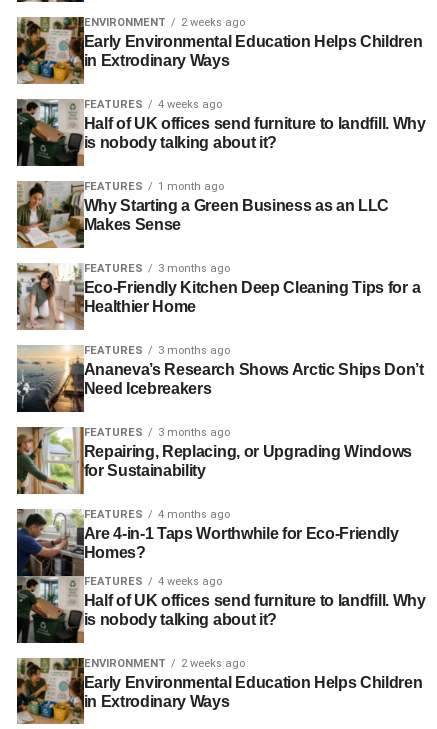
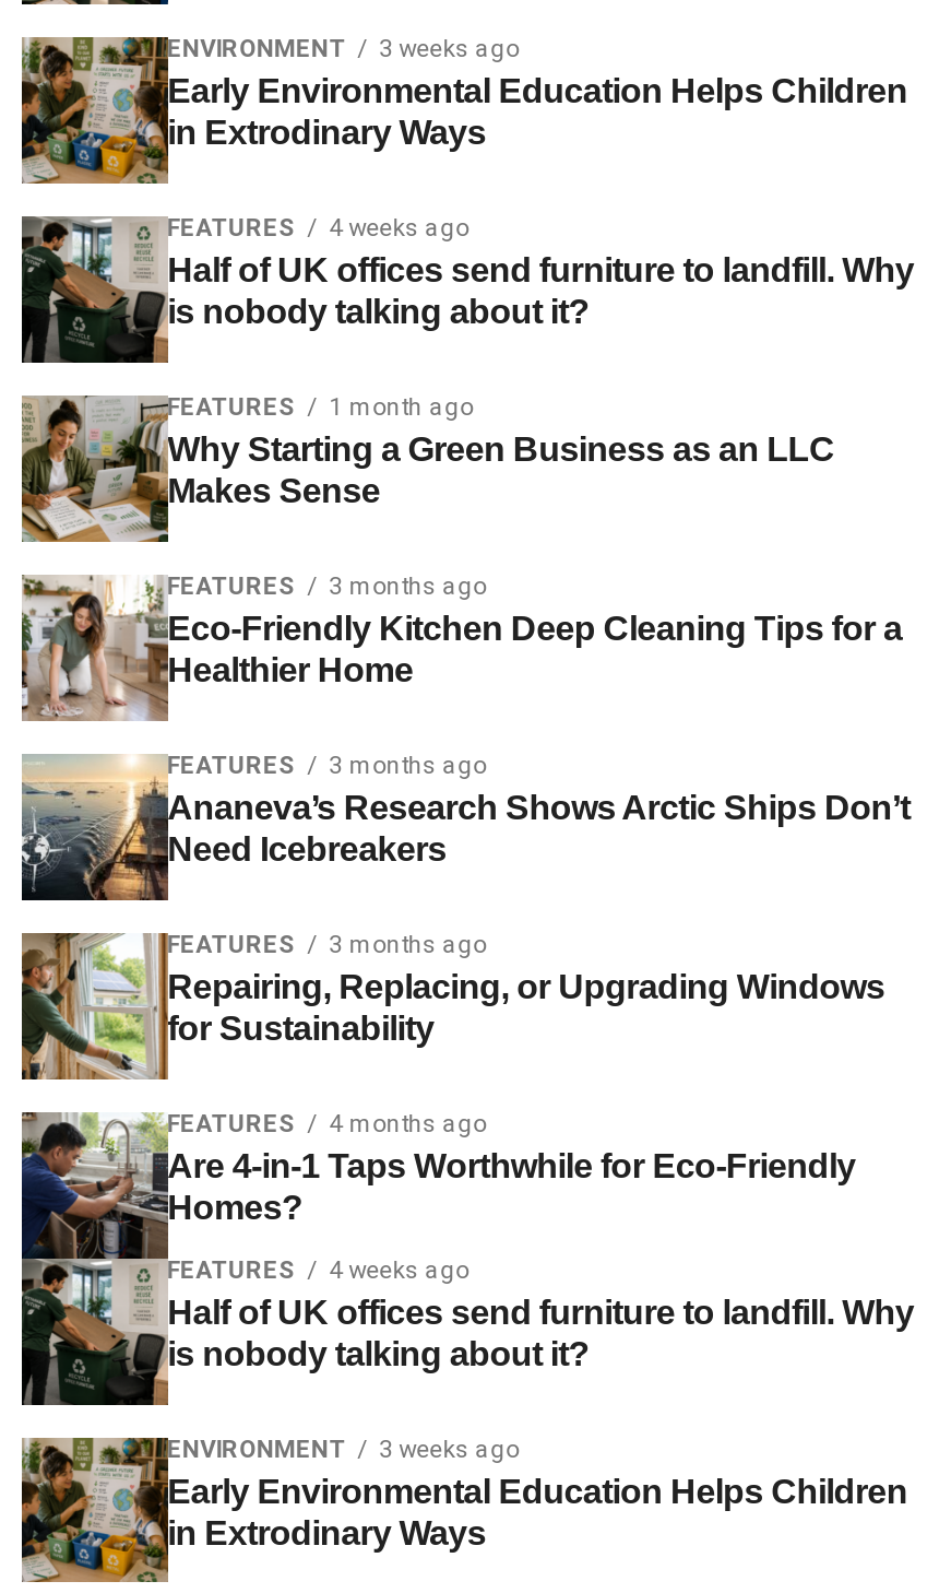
- ENVIRONMENT 2 weeks ago
+ ENVIRONMENT 3 weeks ago

- ENVIRONMENT 2 weeks ago
+ ENVIRONMENT 3 weeks ago
